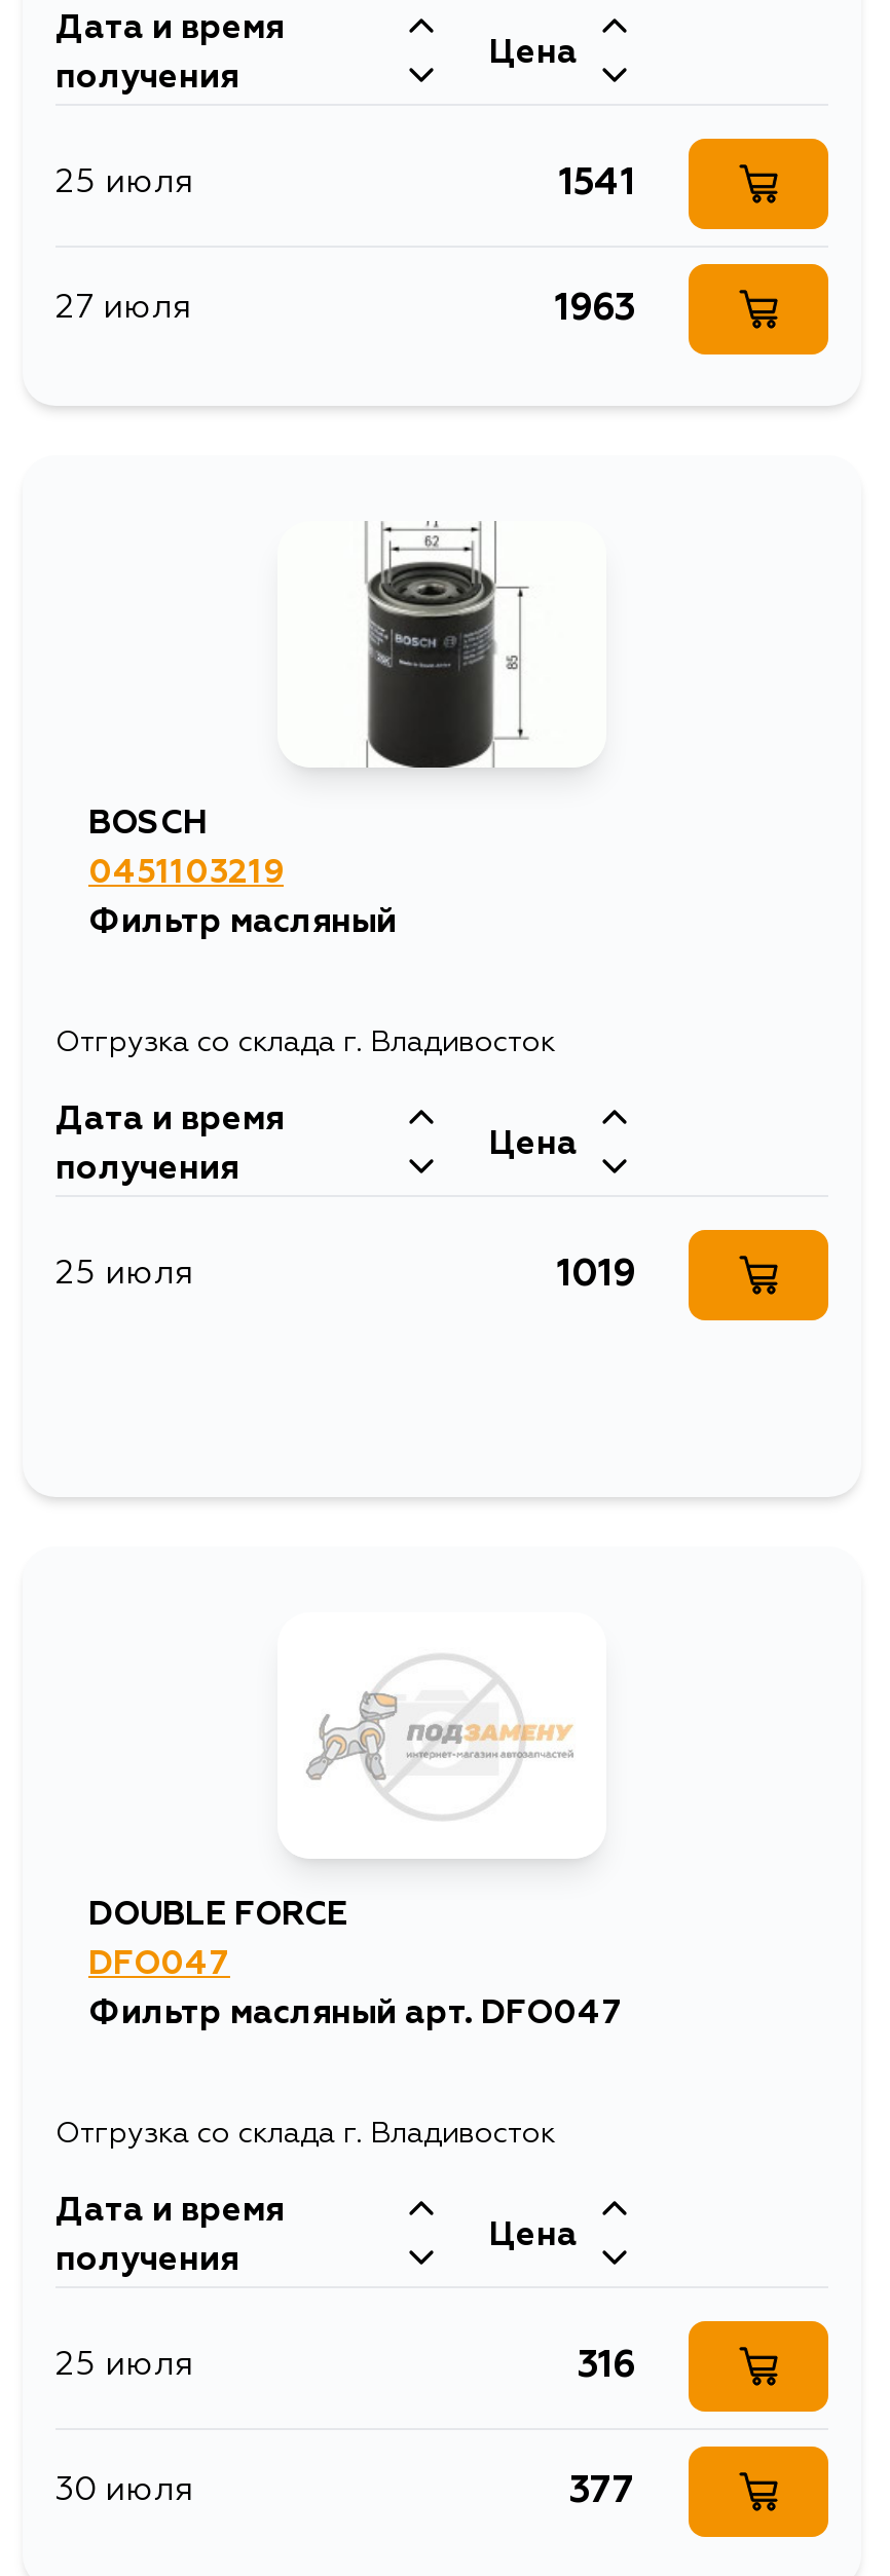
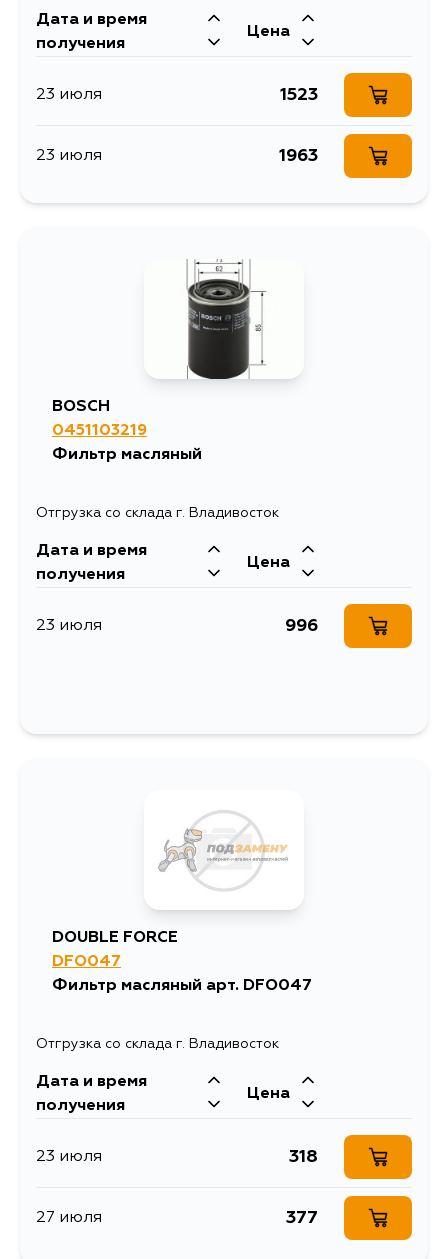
- 25 июля
+ 23 июля

- 1541
+ 1523

- 27 июля
+ 23 июля

- 25 июля
+ 23 июля

- 1019
+ 996

- 25 июля
+ 23 июля

- 316
+ 318

- 30 июля
+ 27 июля
